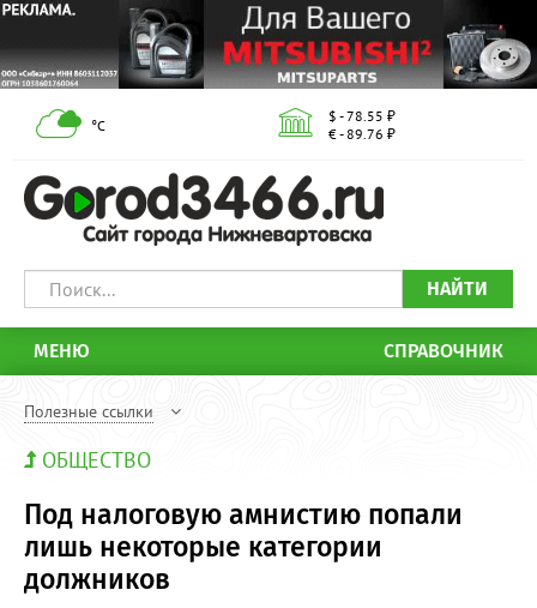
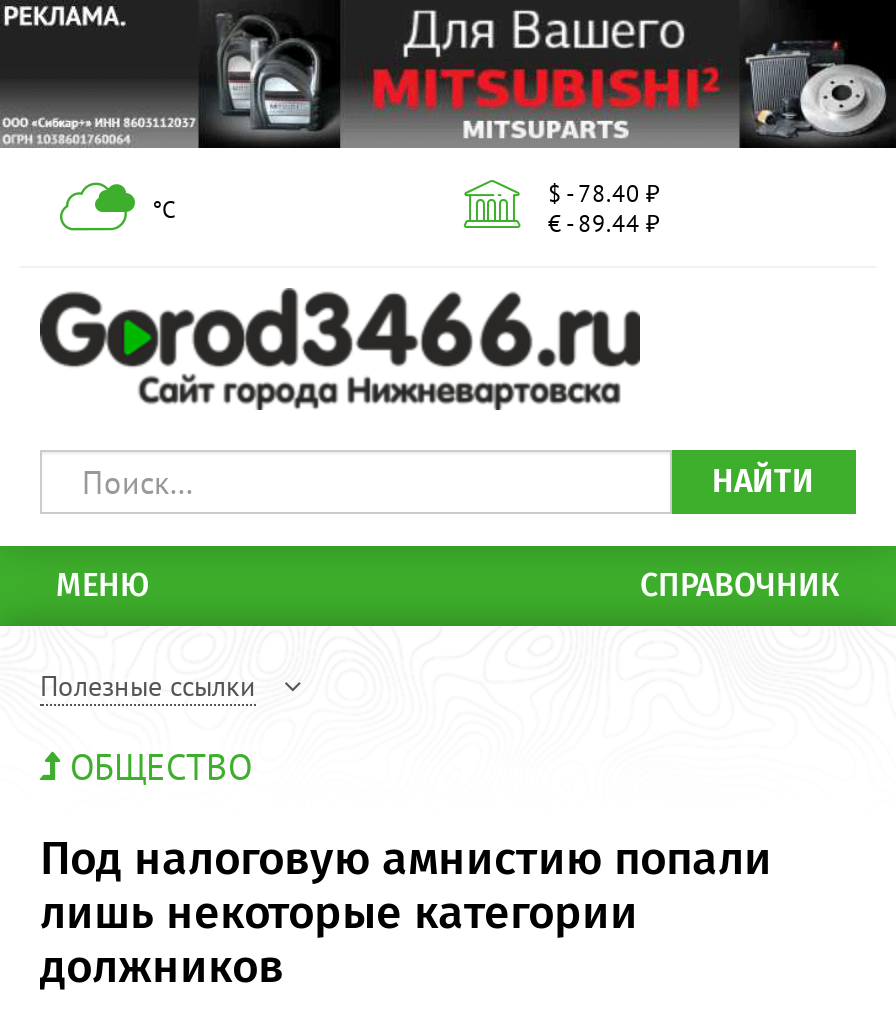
- $ - 78.55 ₽
+ $ - 78.40 ₽

- € - 89.76 ₽
+ € - 89.44 ₽
